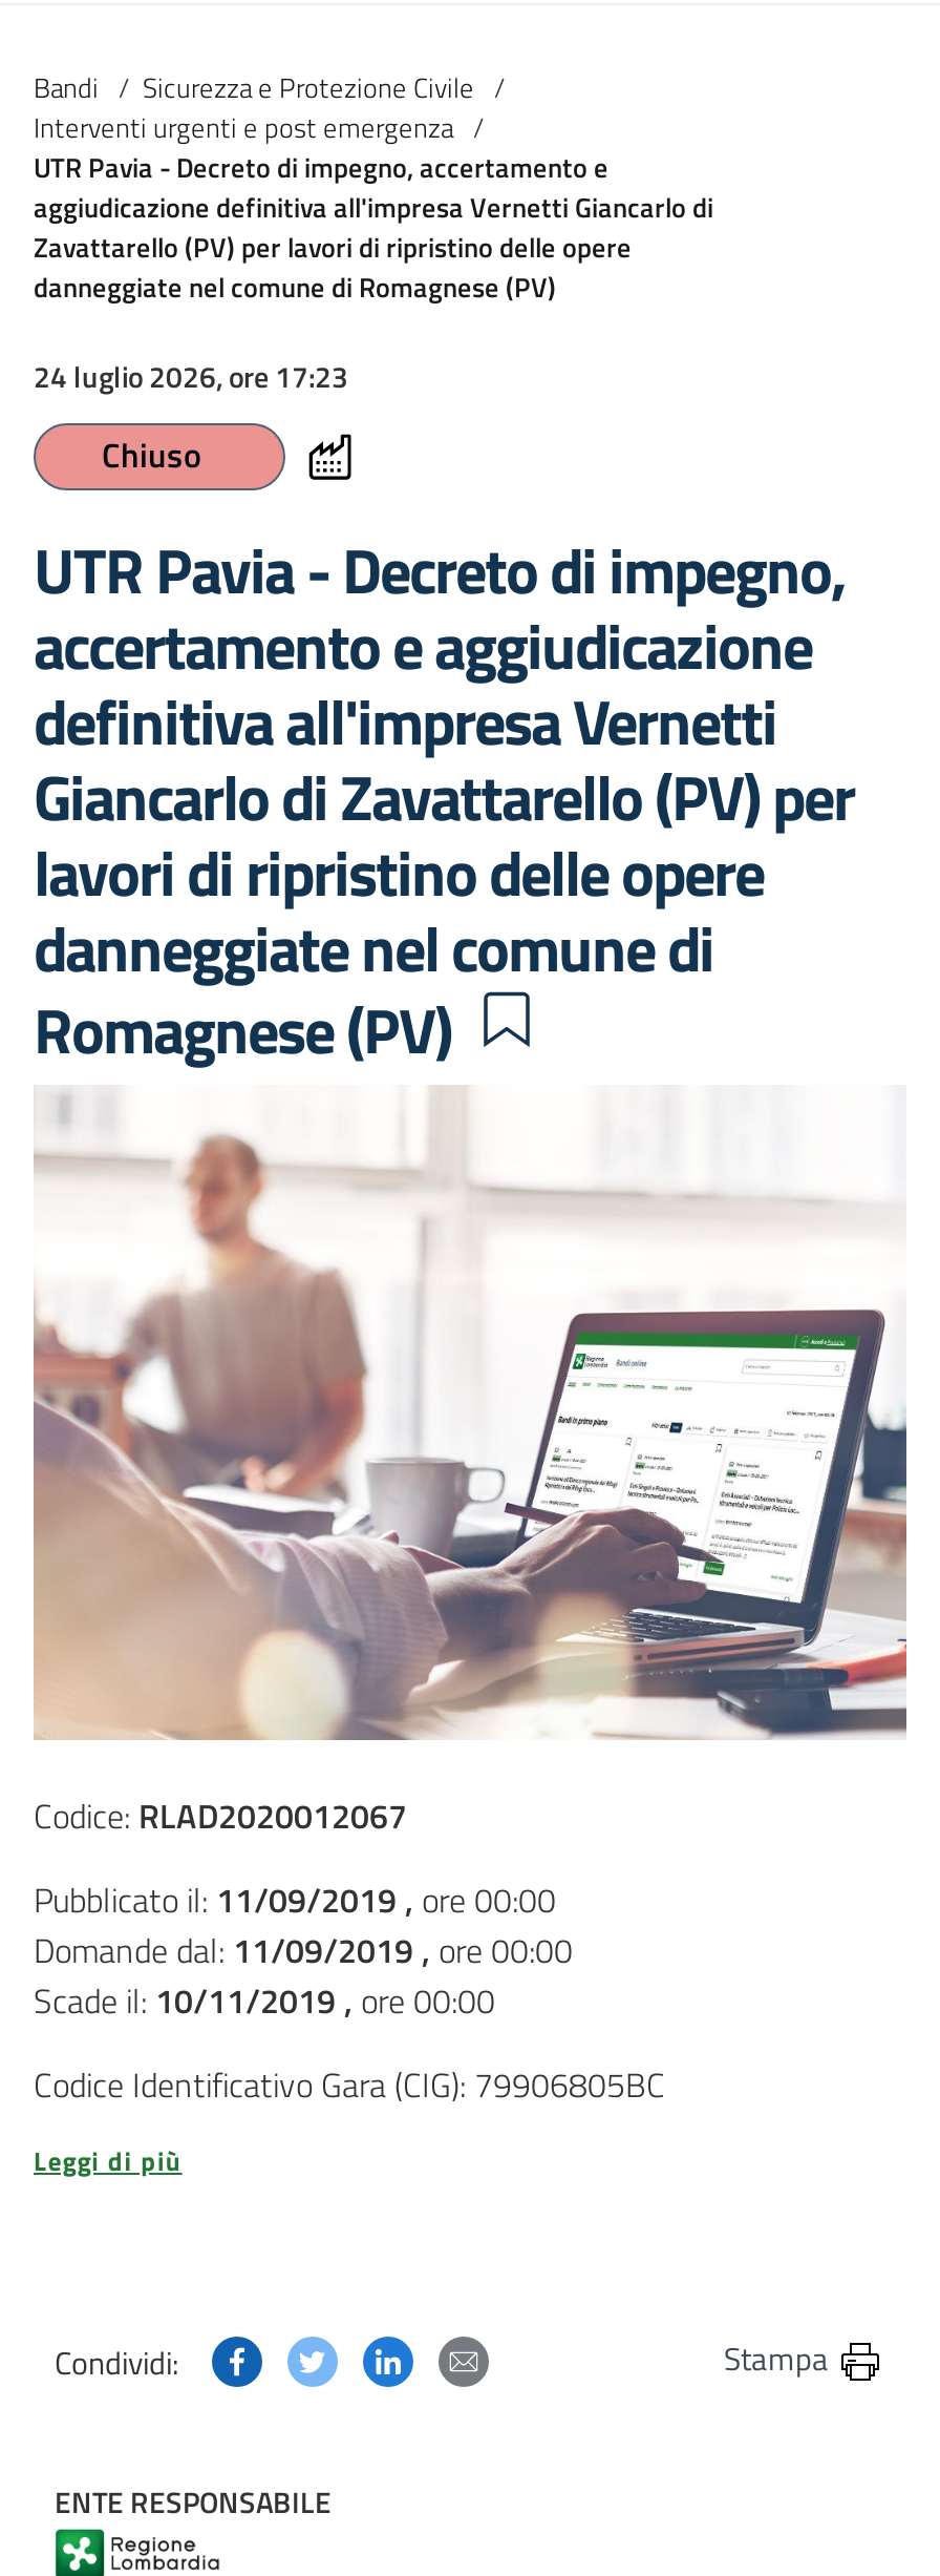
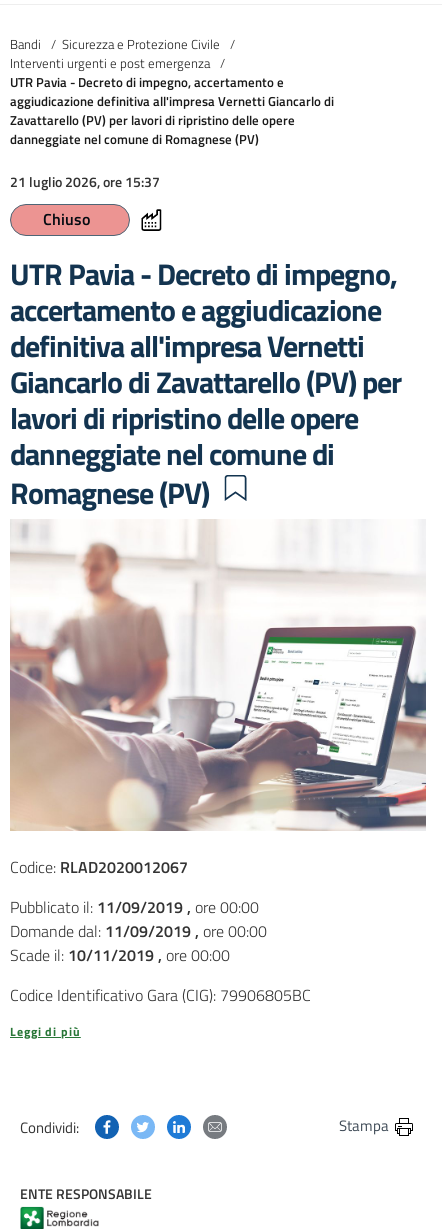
- 24 luglio 2026, ore 17:23
+ 21 luglio 2026, ore 15:37
